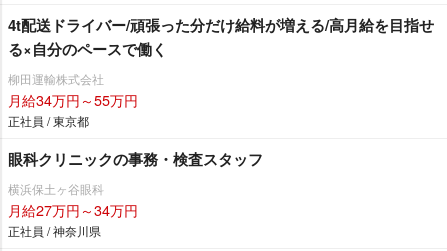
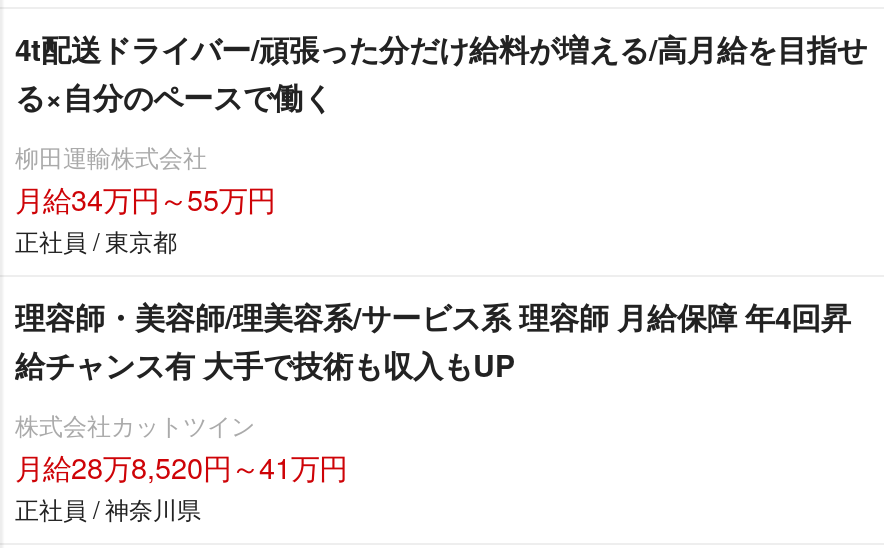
- 眼科クリニックの事務・検査スタッフ
+ 理容師・美容師/理美容系/サービス系 理容師 月給保障 年4回昇
+ 給チャンス有 大手で技術も収入もUP

- 横浜保土ヶ谷眼科
- 月給27万円～34万円
+ 株式会社カットツイン
+ 月給28万8,520円～41万円
